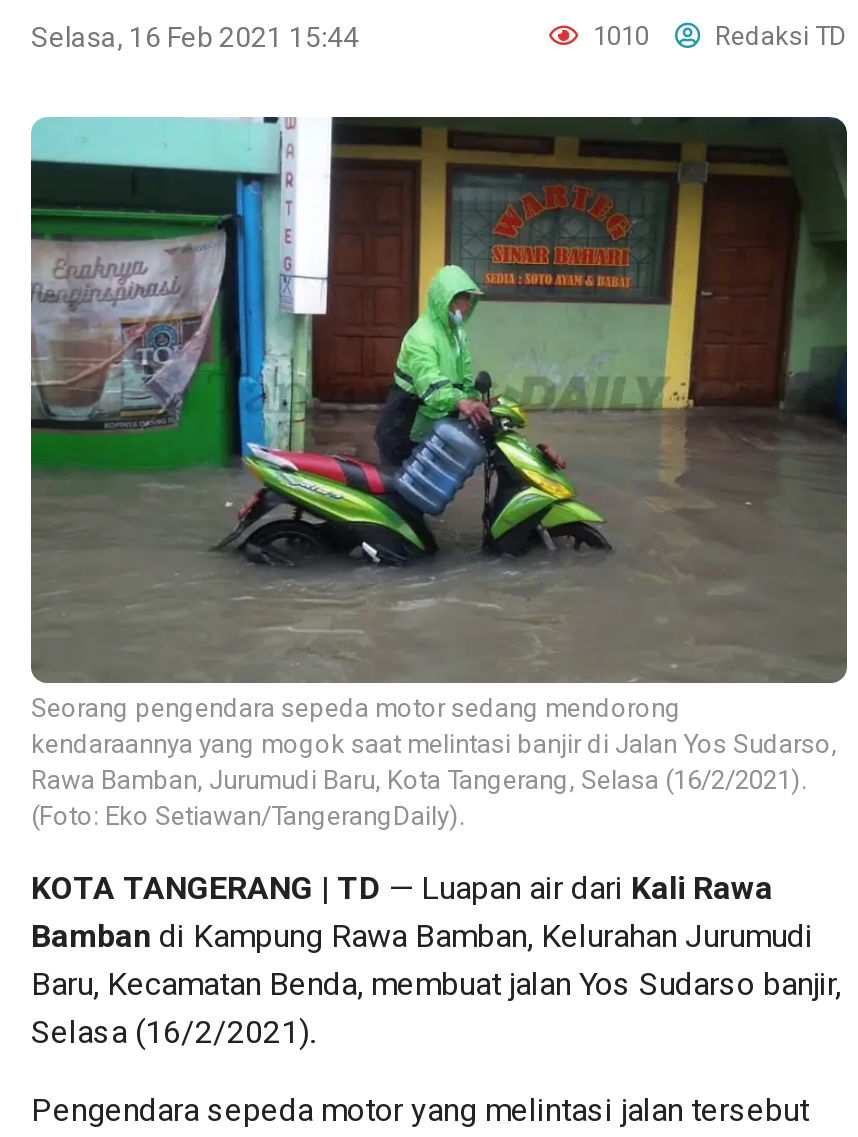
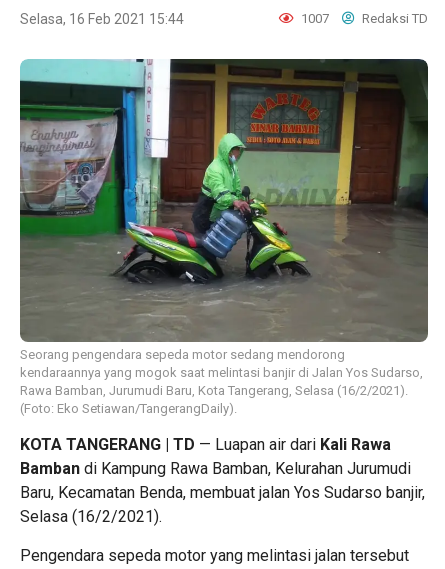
- 1010 Redaksi TD
+ 1007 Redaksi TD
